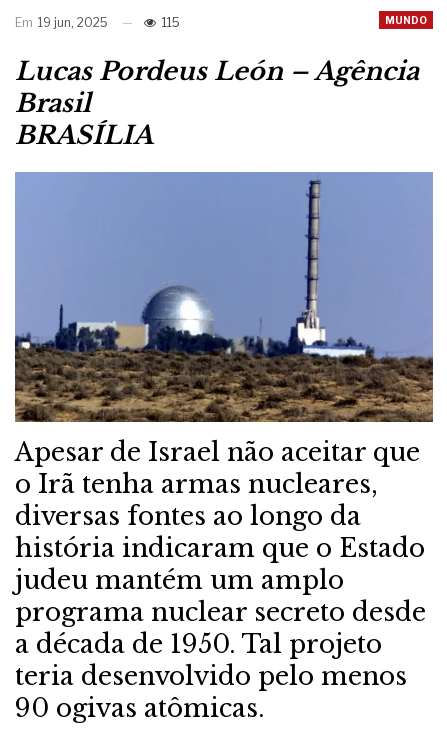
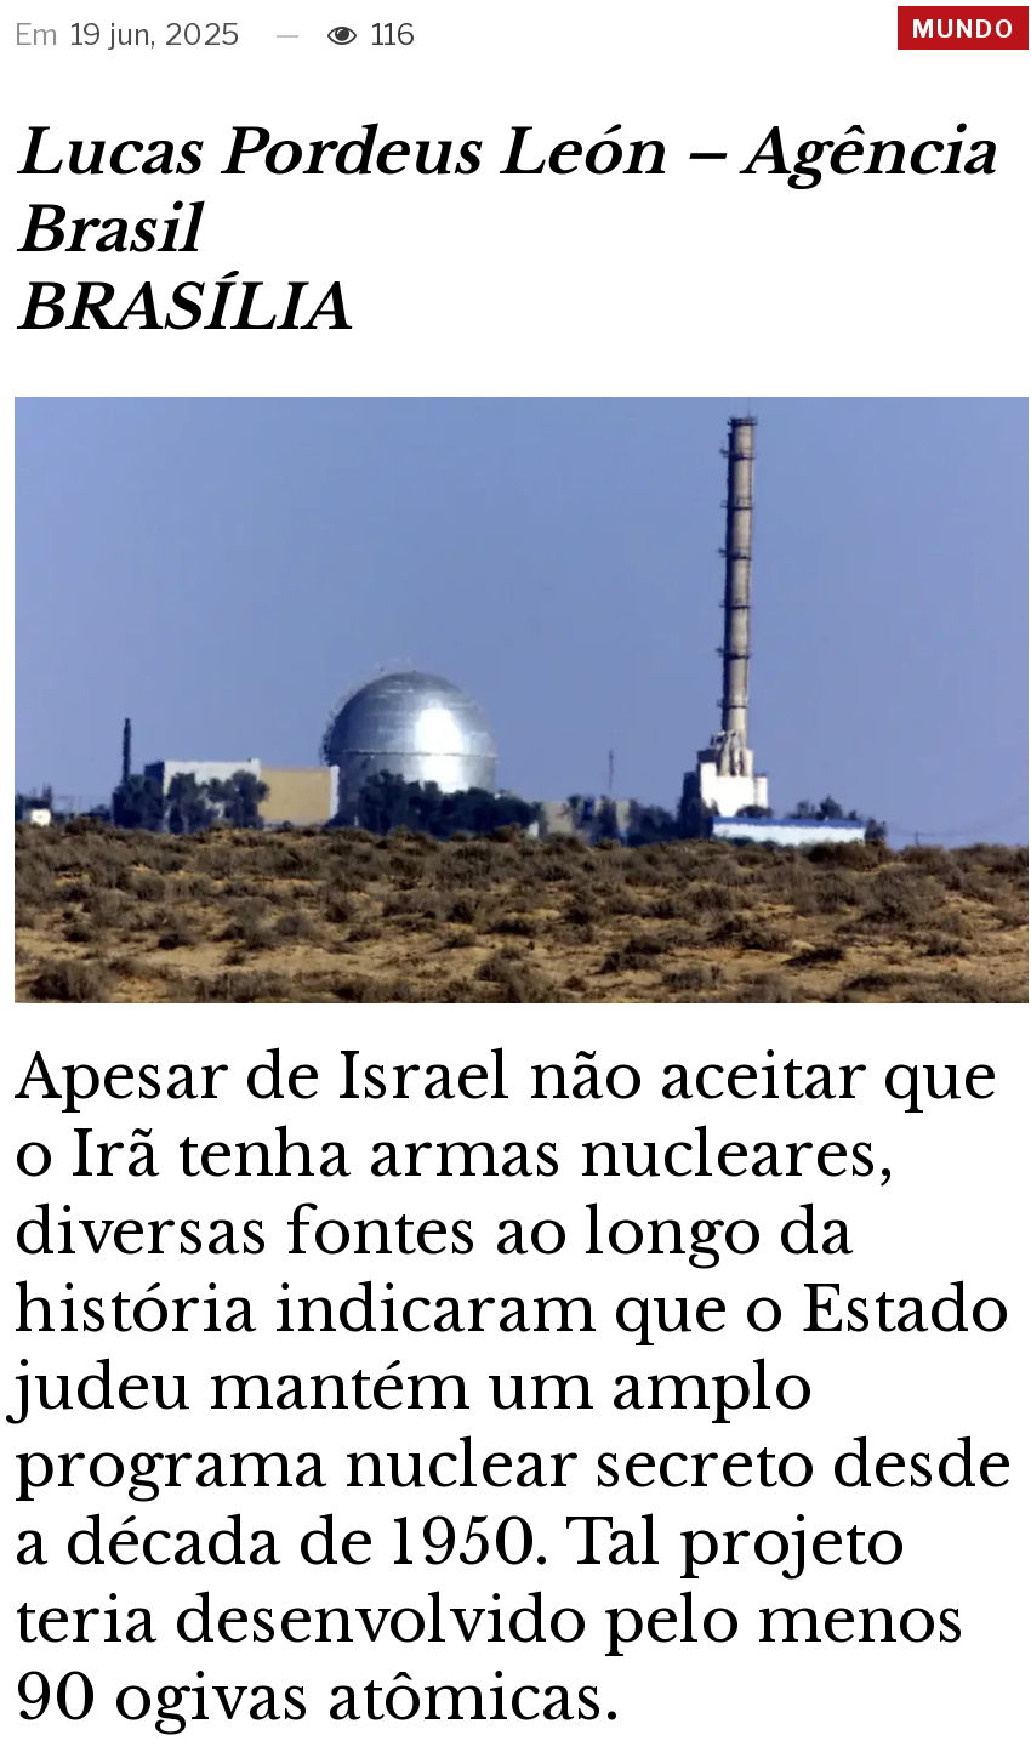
- 115
+ 116
